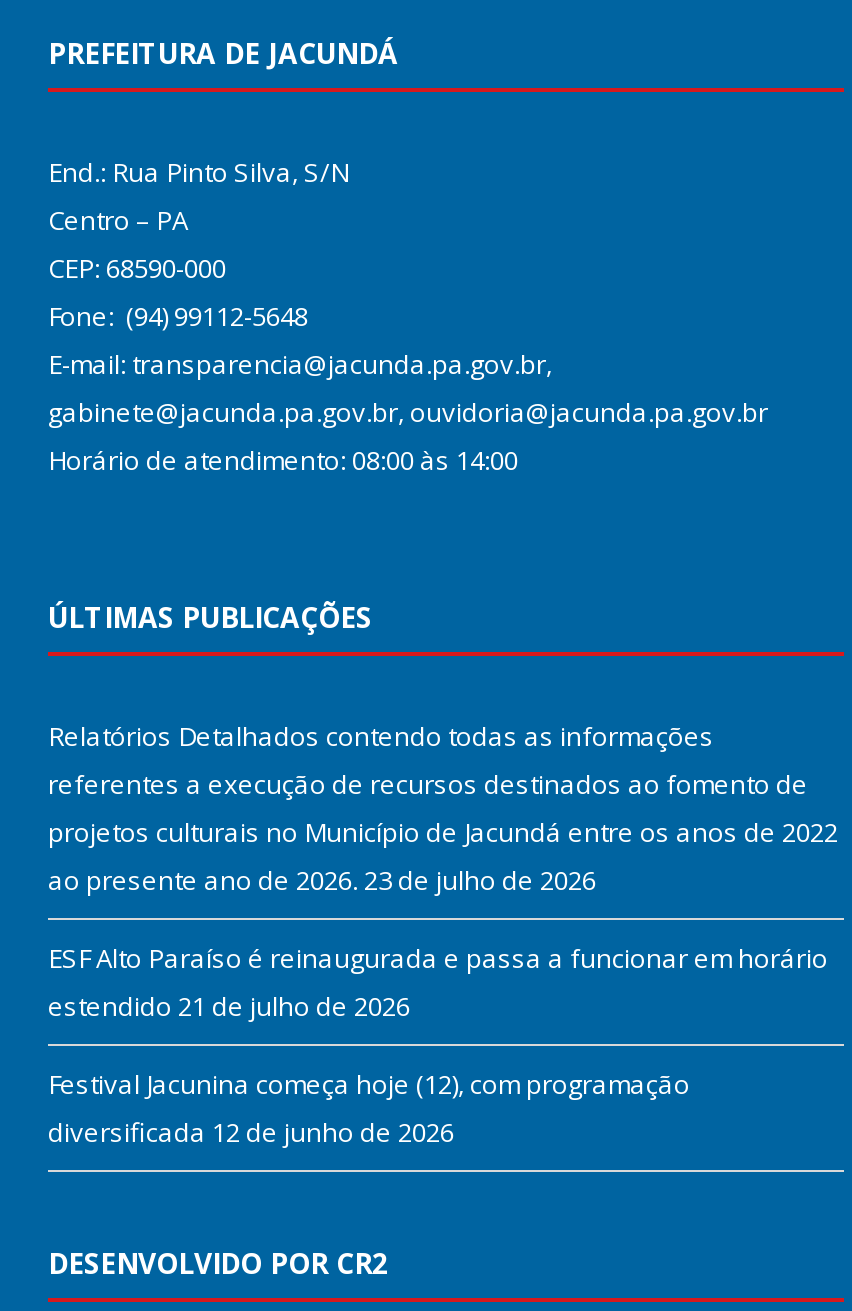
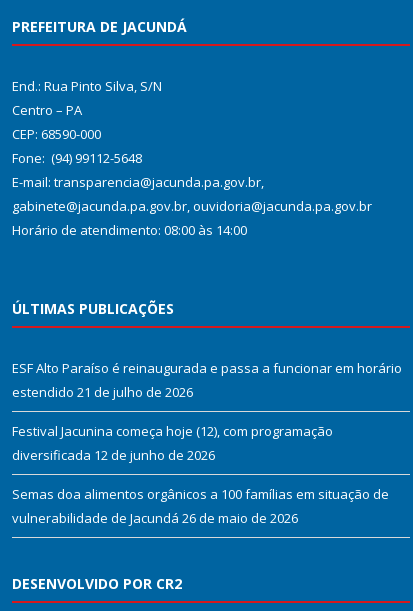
- Relatórios Detalhados contendo todas as informações
- referentes a execução de recursos destinados ao fomento de
- projetos culturais no Município de Jacundá entre os anos de 2022
- ao presente ano de 2026. 23 de julho de 2026

moved up: ESF Alto Paraíso é reinaugurada e passa a funcionar em horário | estendido 21 de julho de 2026 | Festival Jacunina começa hoje (12), com programação | diversificada 12 de junho de 2026

+ Semas doa alimentos orgânicos a 100 famílias em situação de
+ vulnerabilidade de Jacundá 26 de maio de 2026
